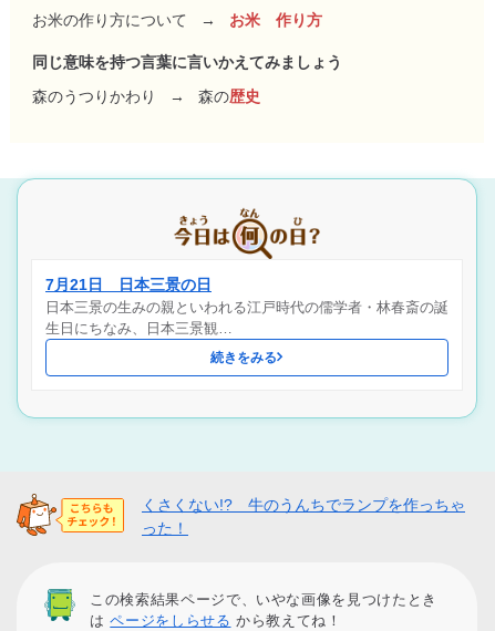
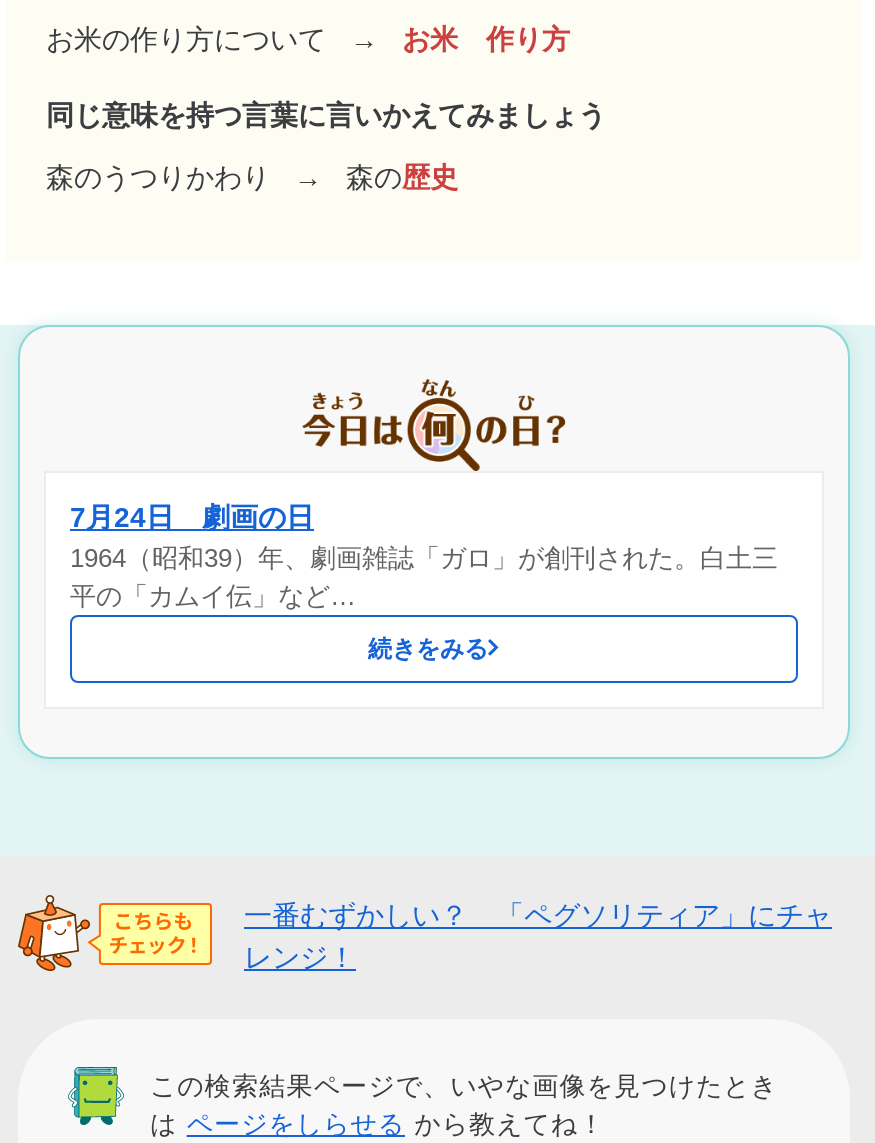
- 7月21日 日本三景の日
- 日本三景の生みの親といわれる江戸時代の儒学者・林春斎の誕
- 生日にちなみ、日本三景観…
+ 7月24日 劇画の日
+ 1964（昭和39）年、劇画雑誌「ガロ」が創刊された。白土三
+ 平の「カムイ伝」など…

- くさくない!? 牛のうんちでランプを作っちゃ
- った！
+ 一番むずかしい？ 「ペグソリティア」にチャ
+ レンジ！
